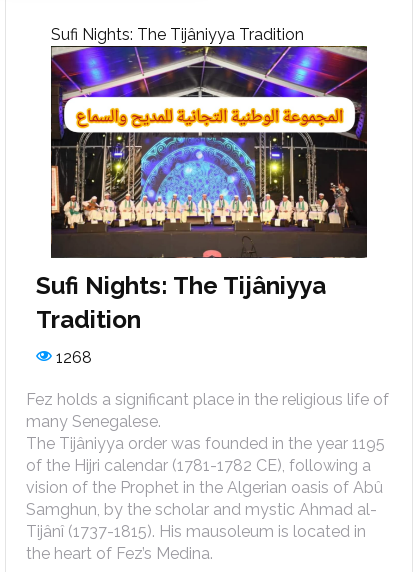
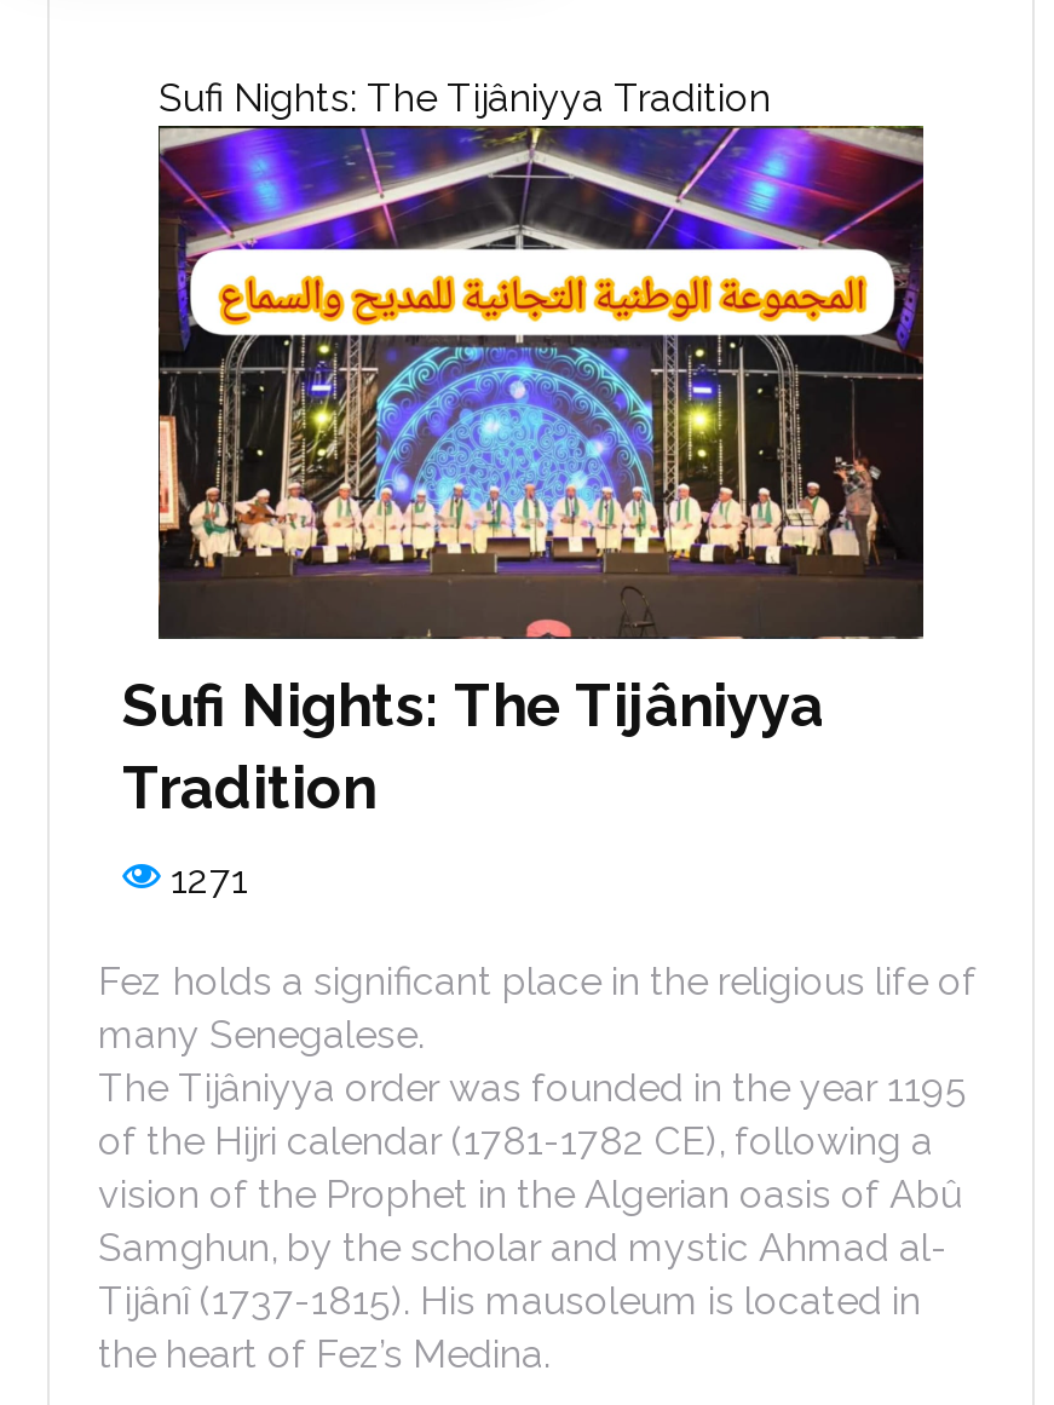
- 1268
+ 1271
